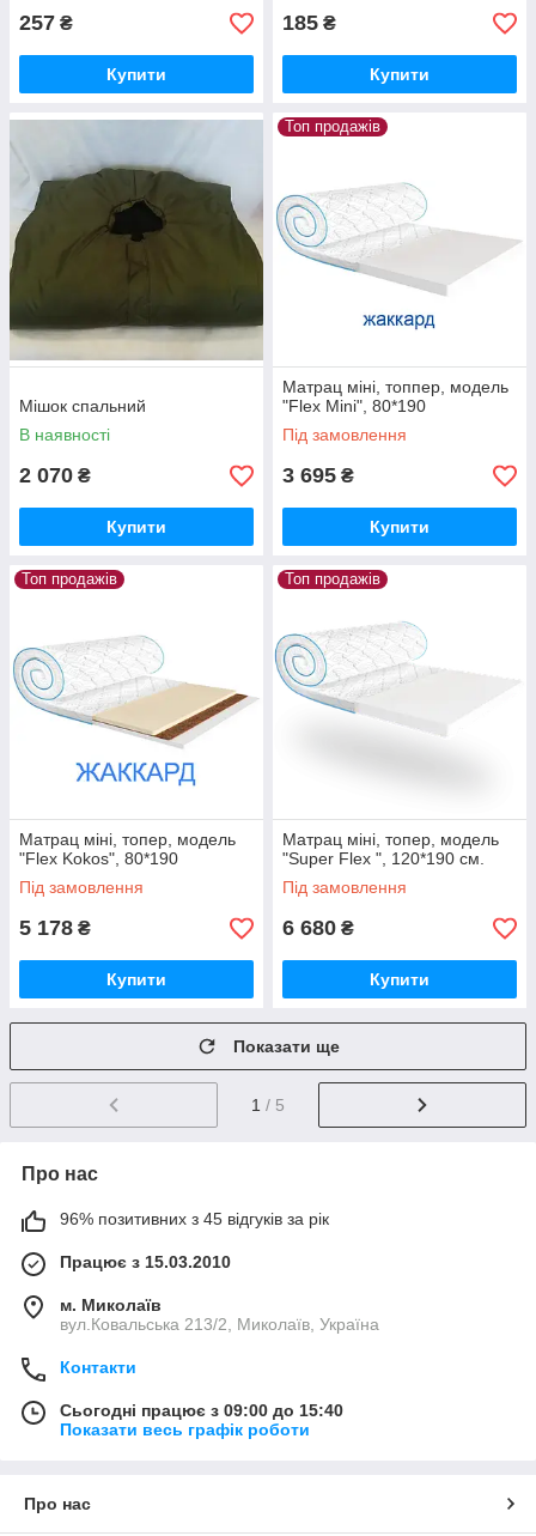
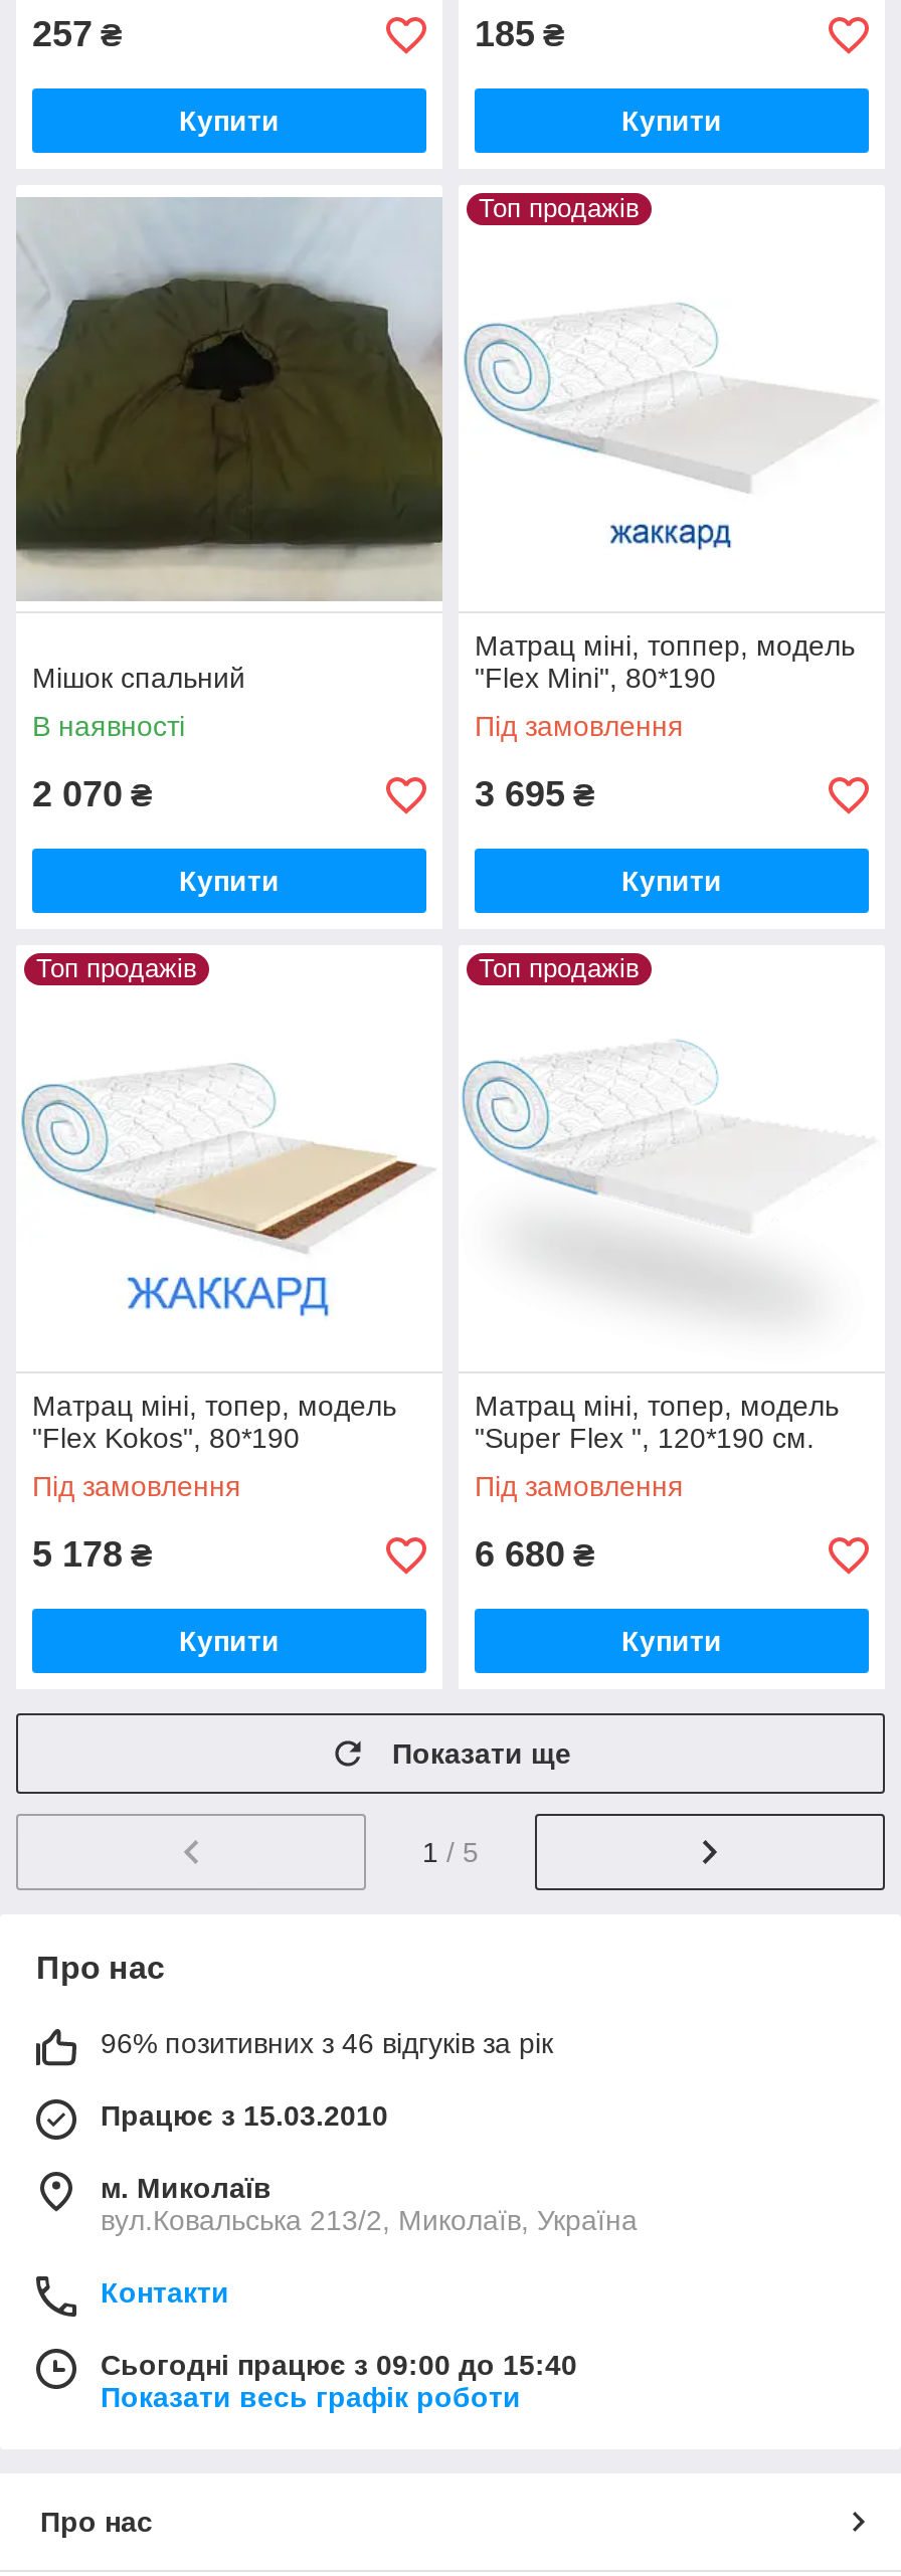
- 96% позитивних з 45 відгуків за рік
+ 96% позитивних з 46 відгуків за рік
